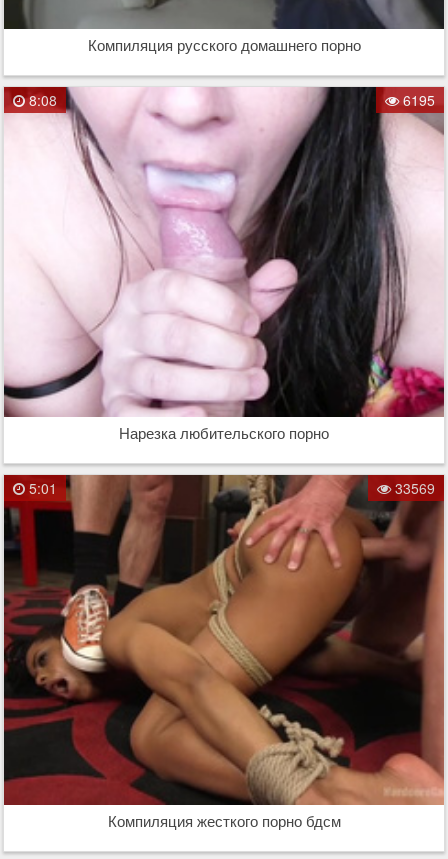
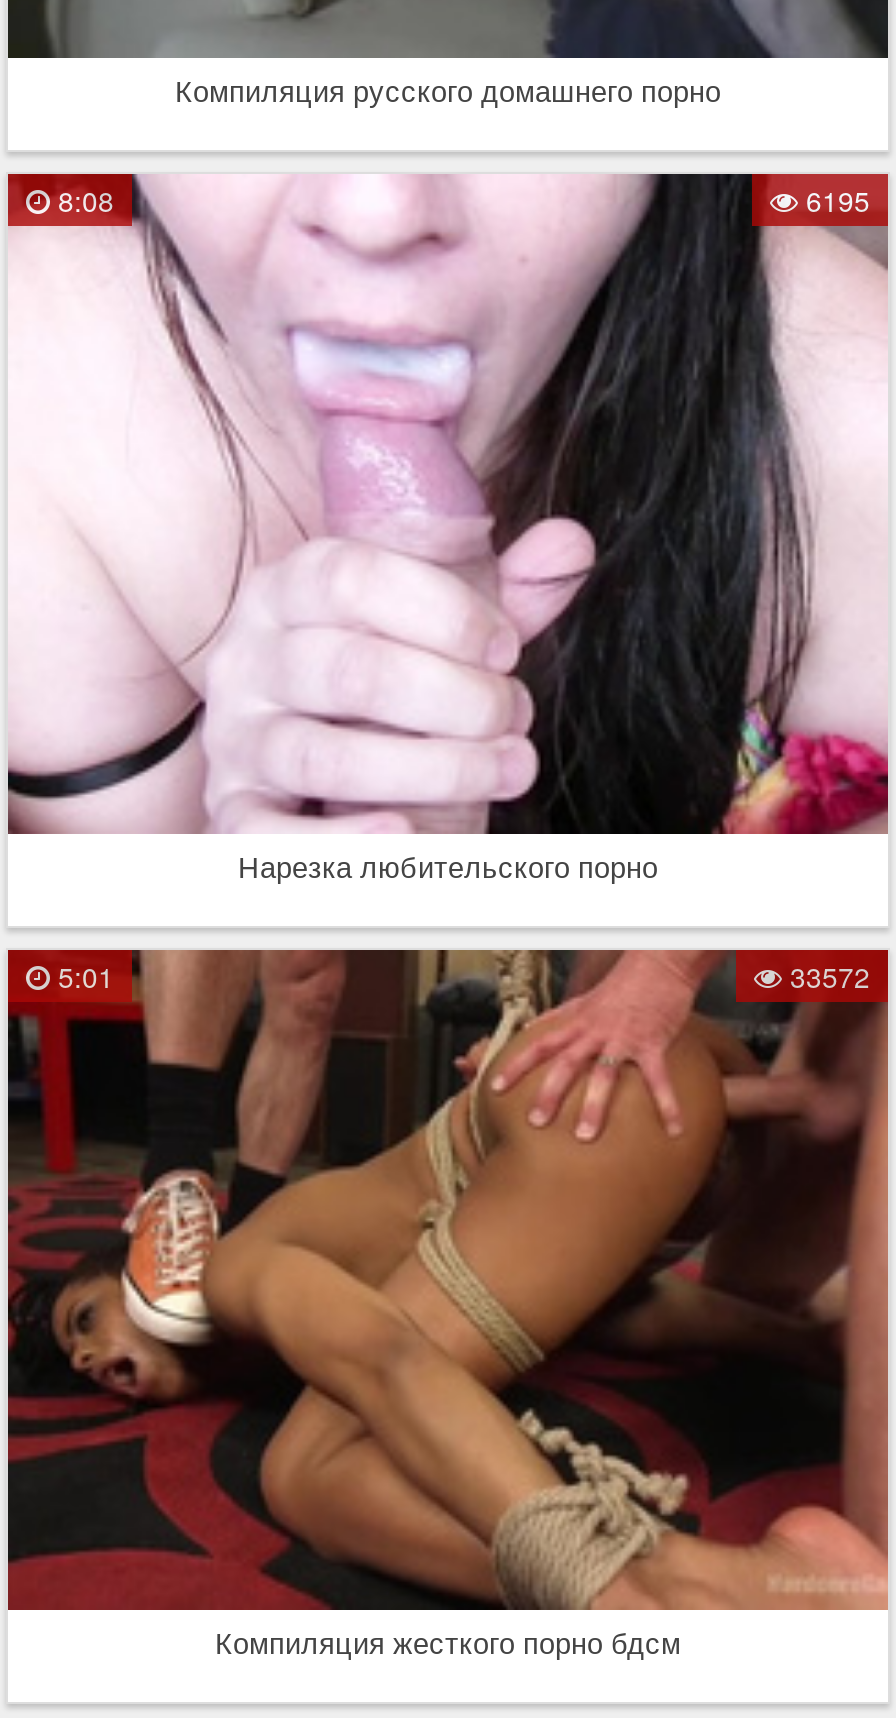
- 33569
+ 33572
